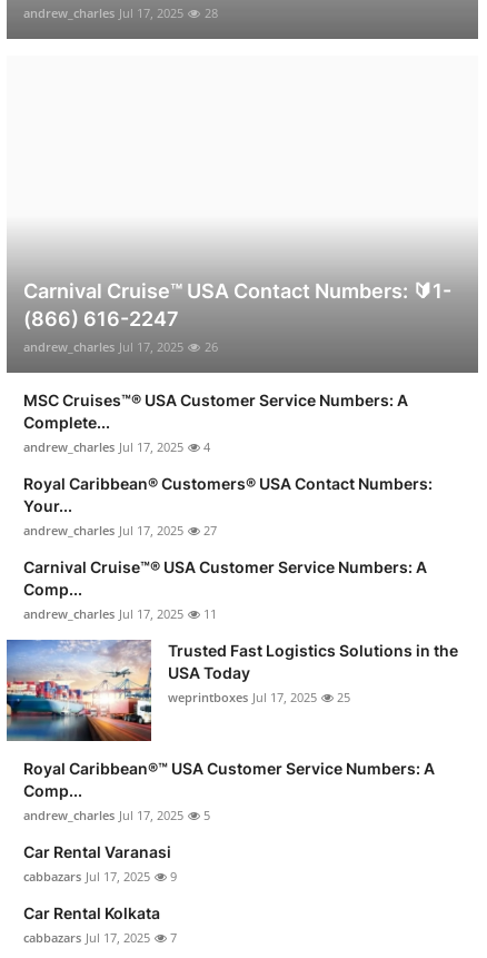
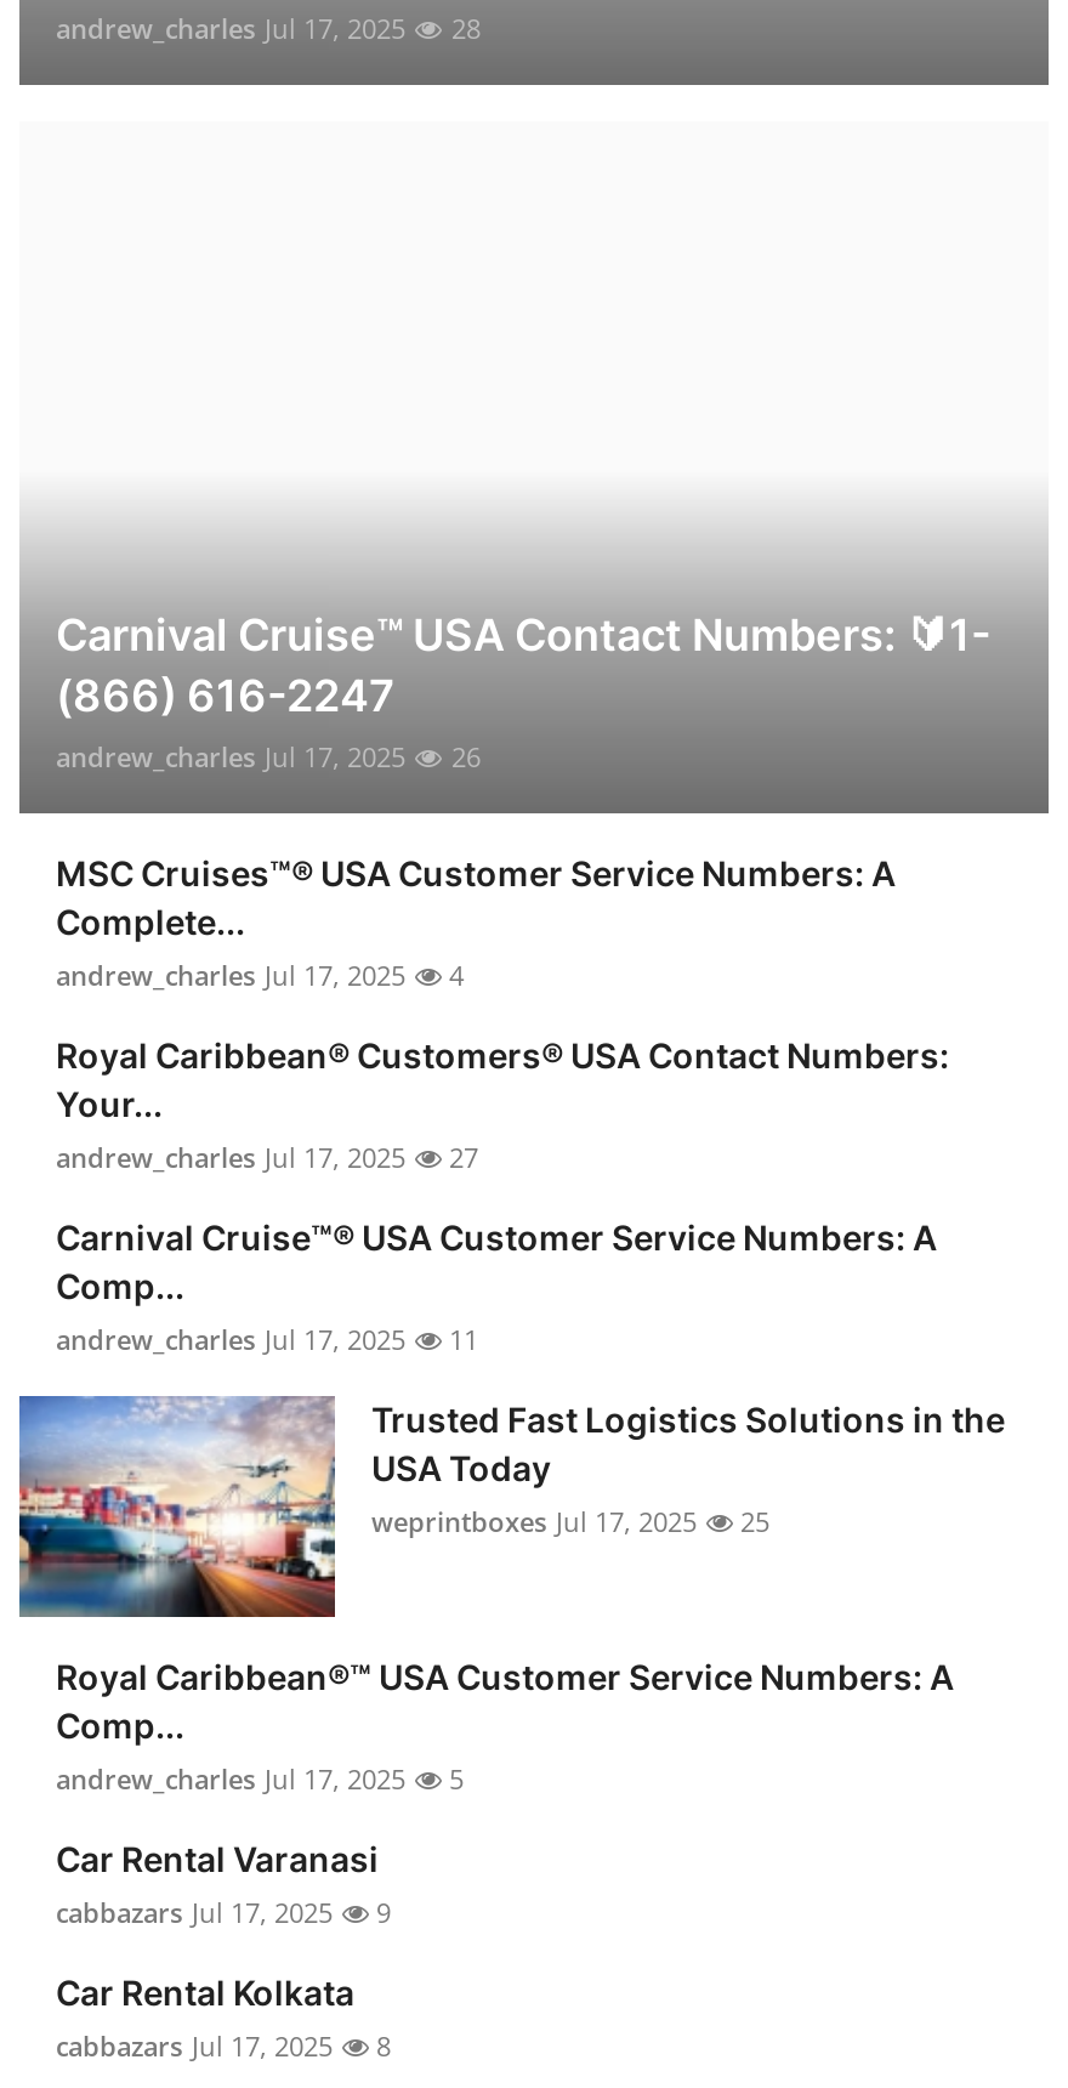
- cabbazars Jul 17, 2025 7
+ cabbazars Jul 17, 2025 8
